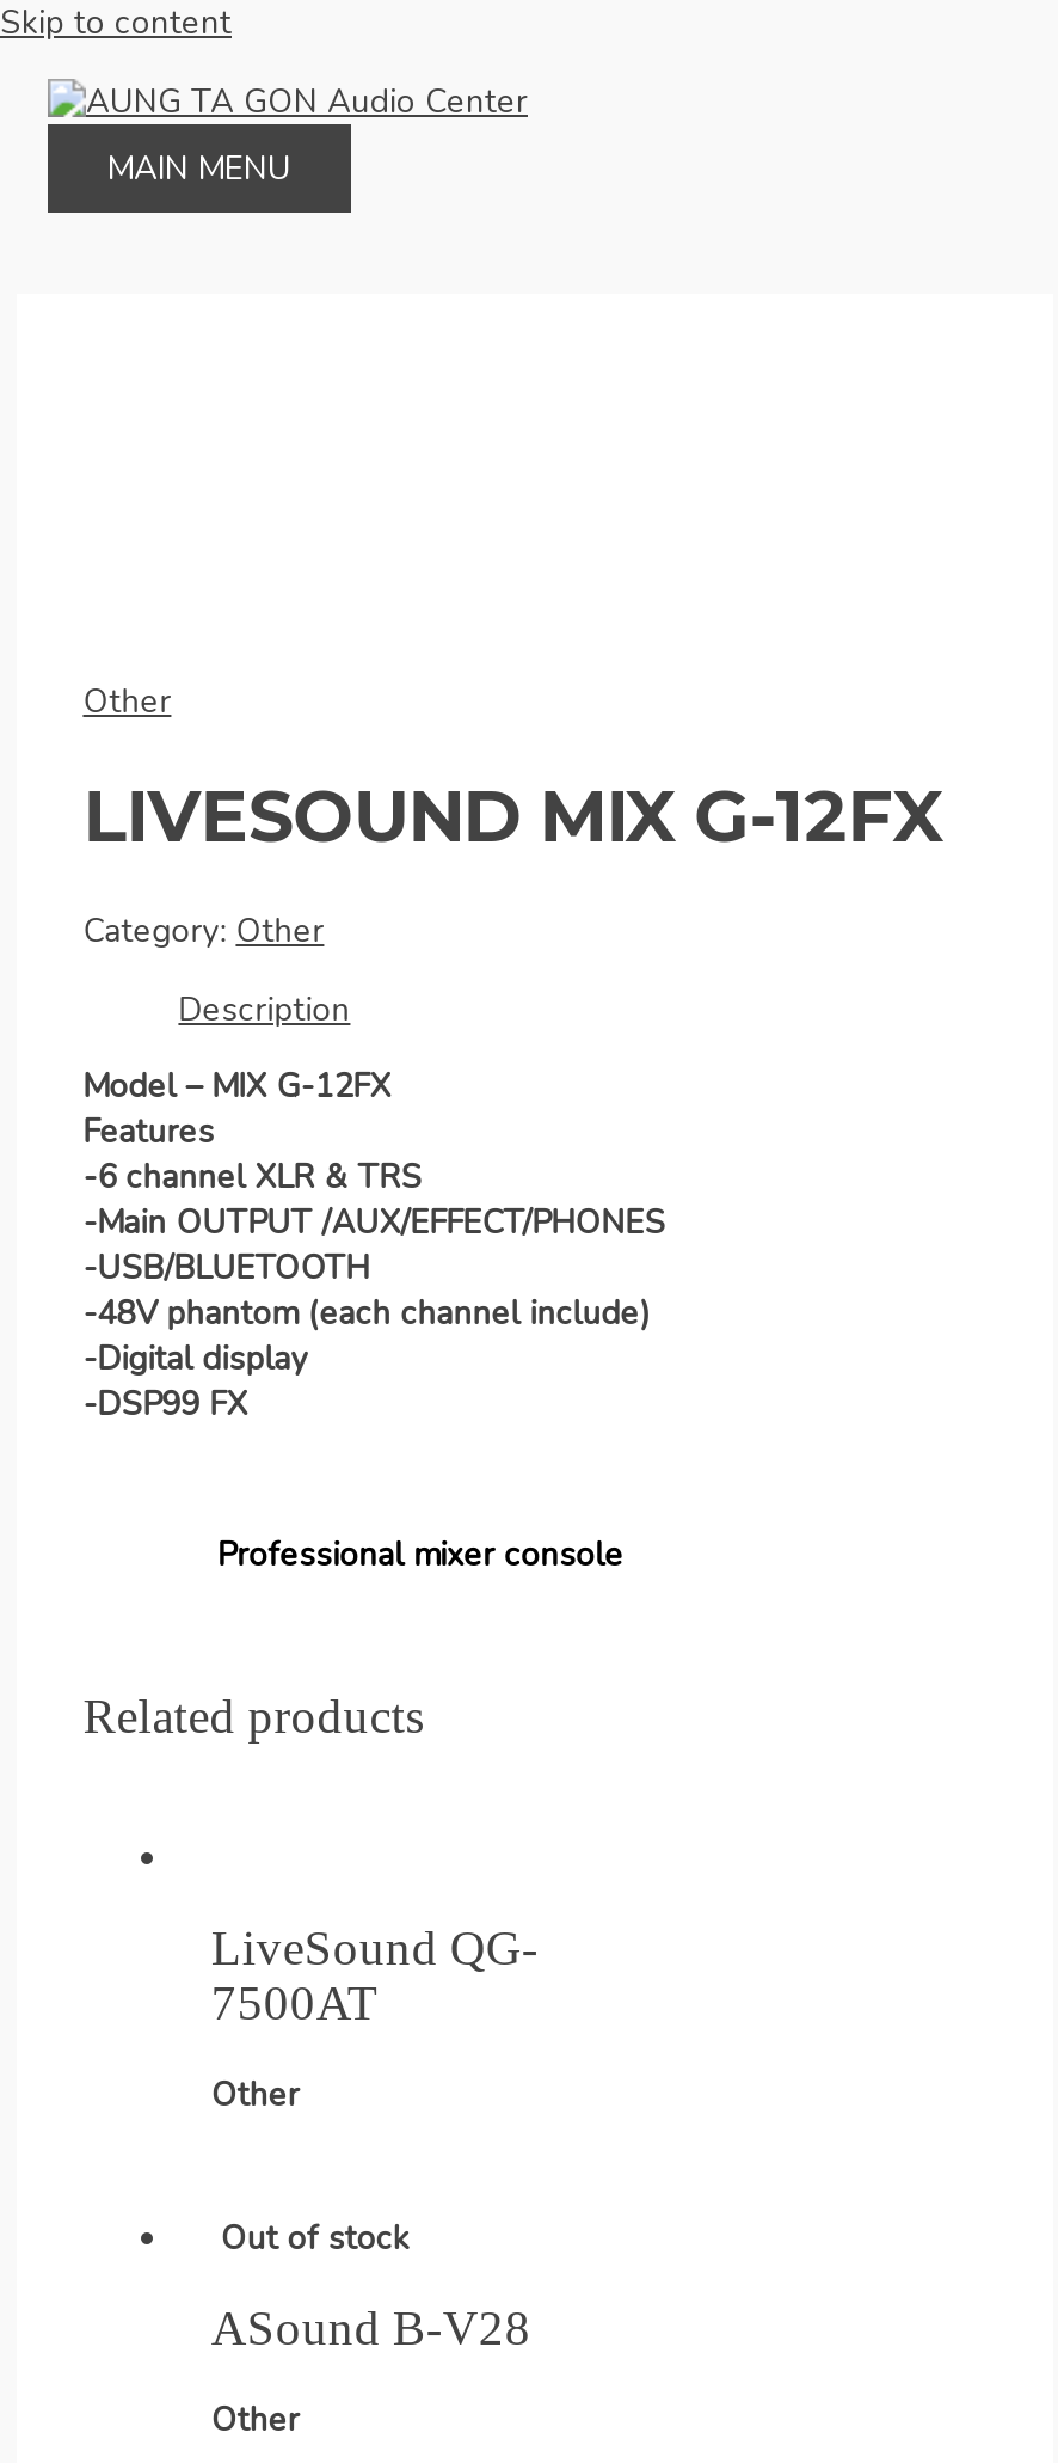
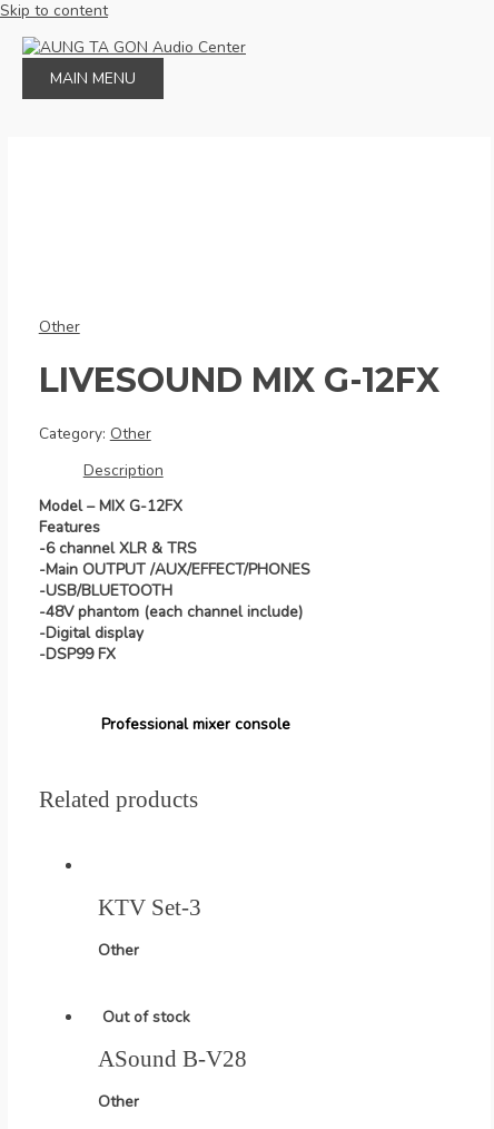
- LiveSound QG-
- 7500AT
+ KTV Set-3
